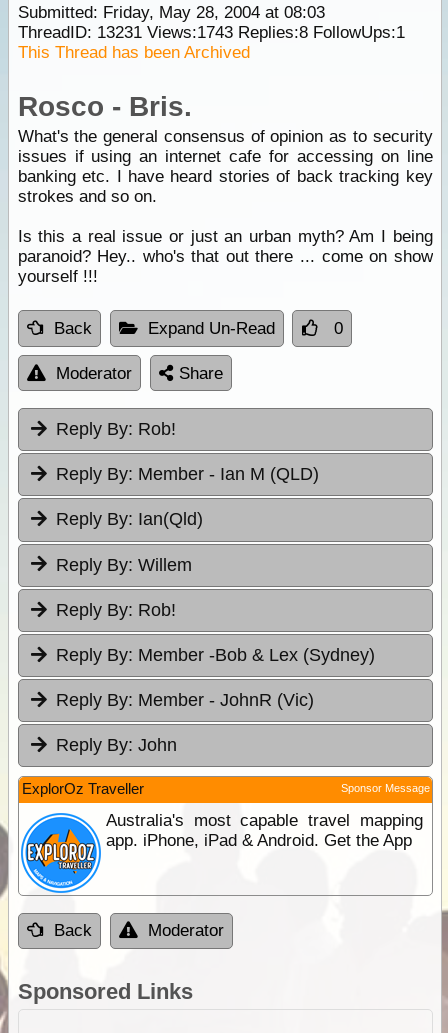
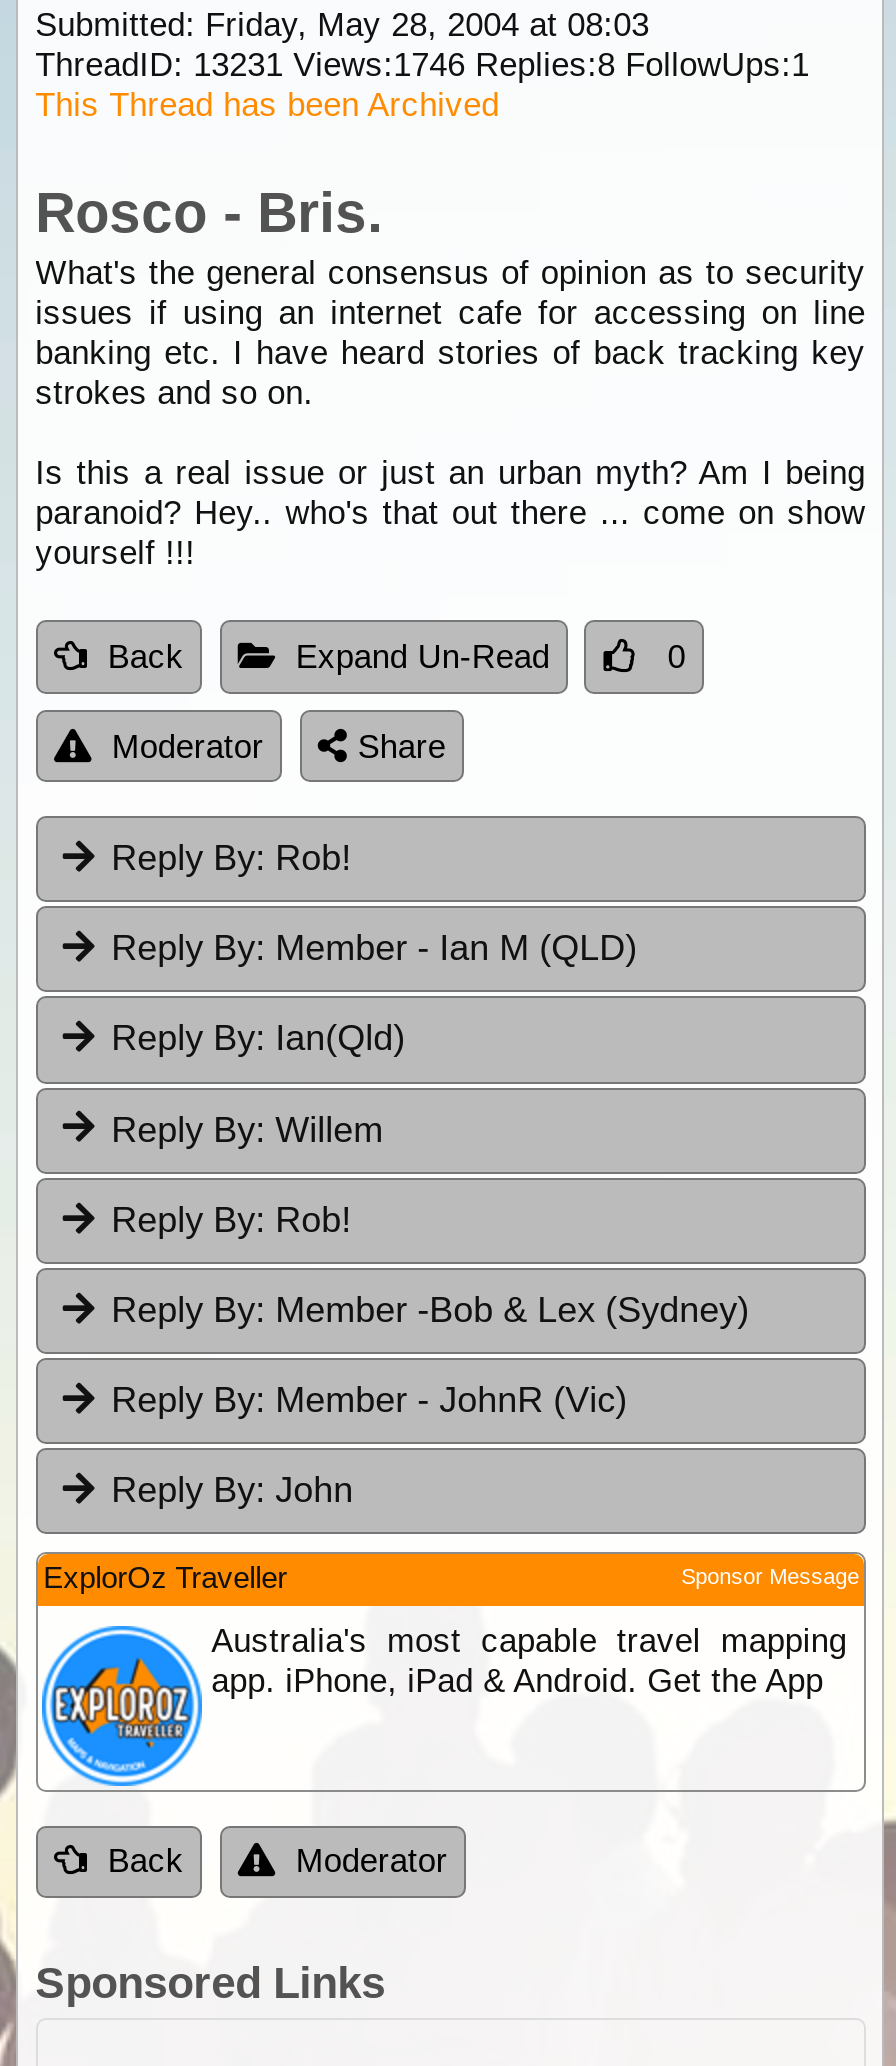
- ThreadID: 13231 Views:1743 Replies:8 FollowUps:1
+ ThreadID: 13231 Views:1746 Replies:8 FollowUps:1
